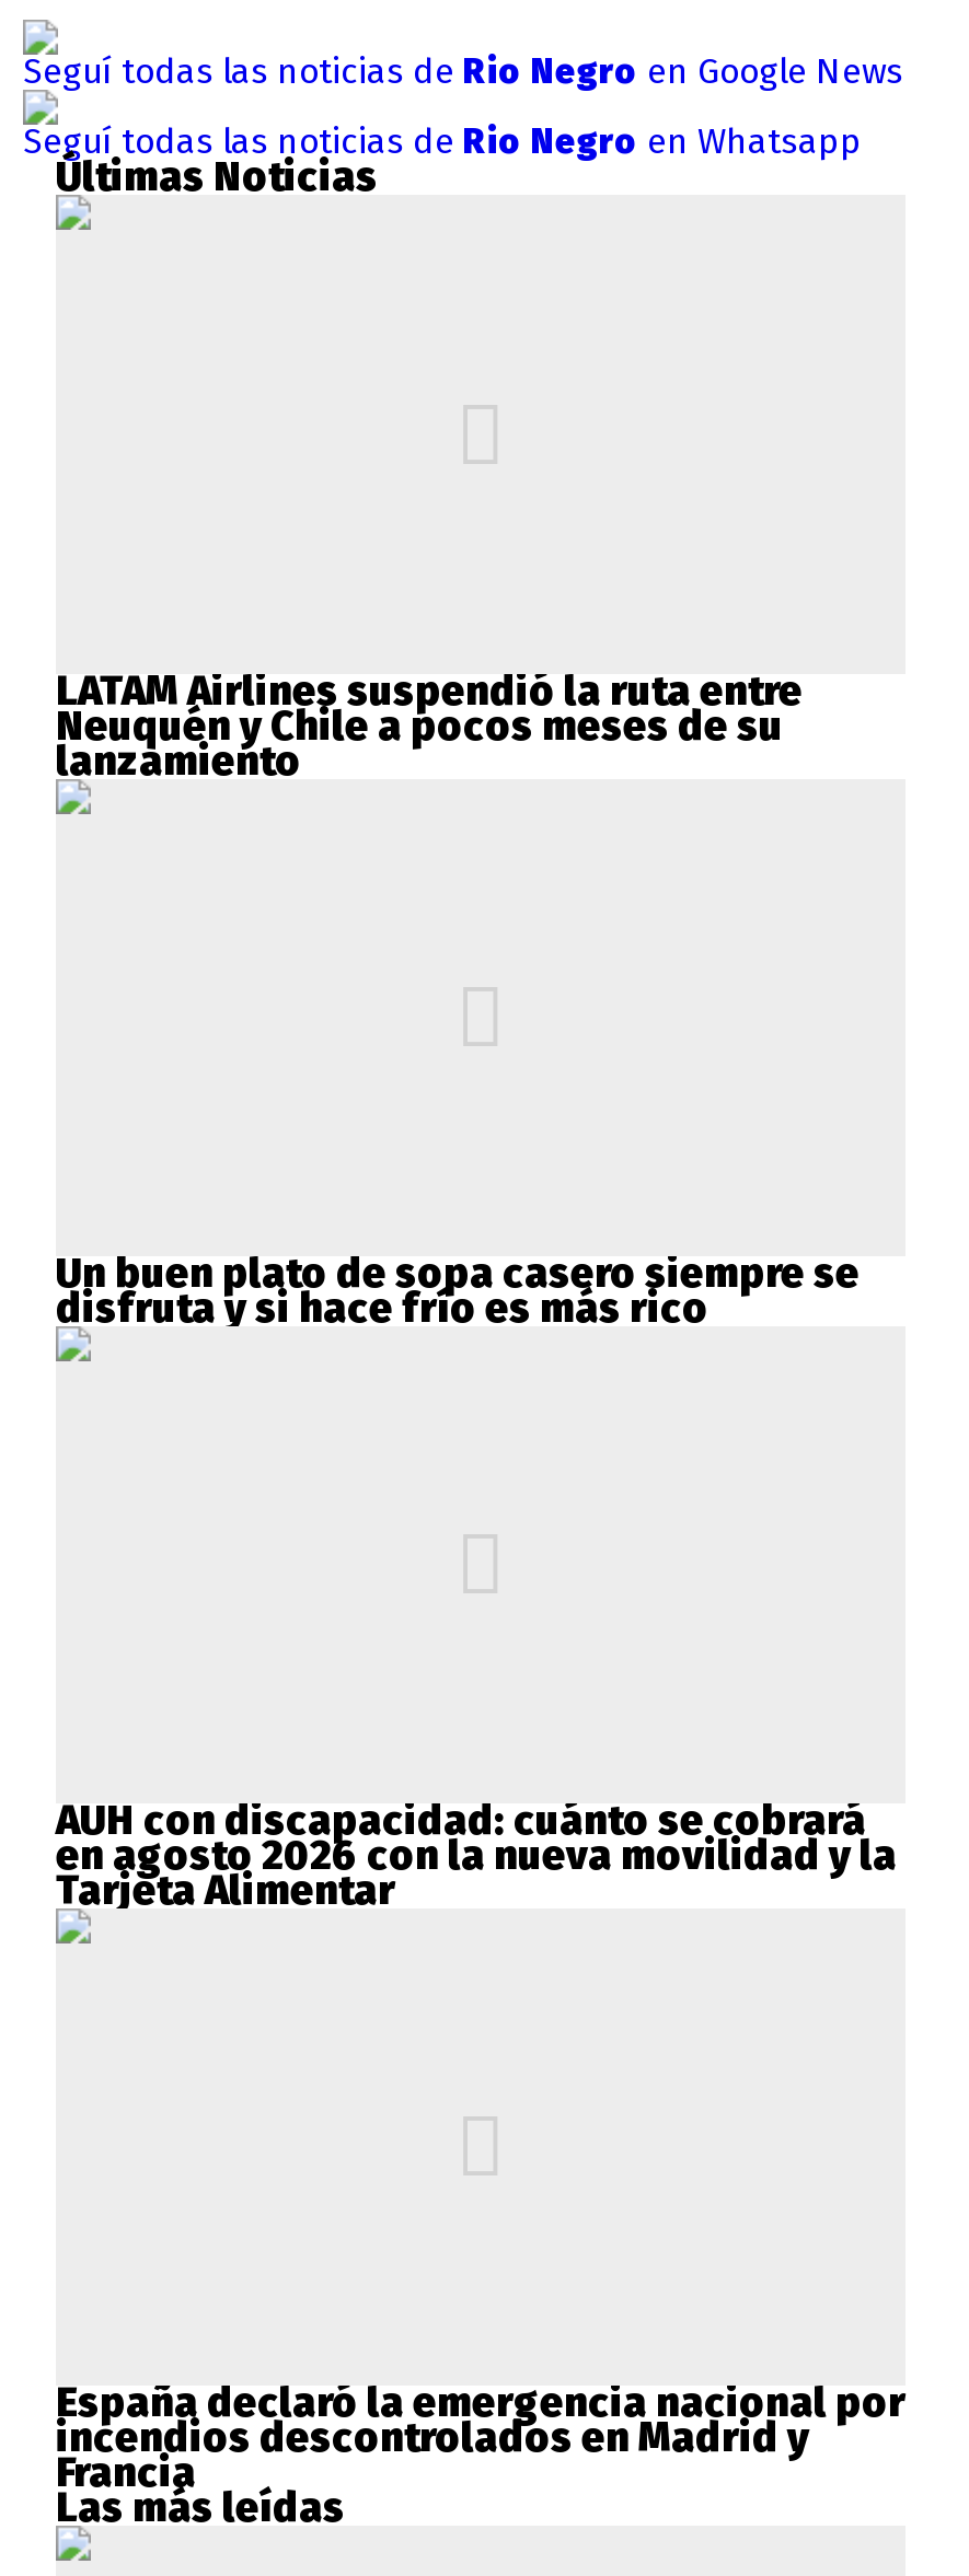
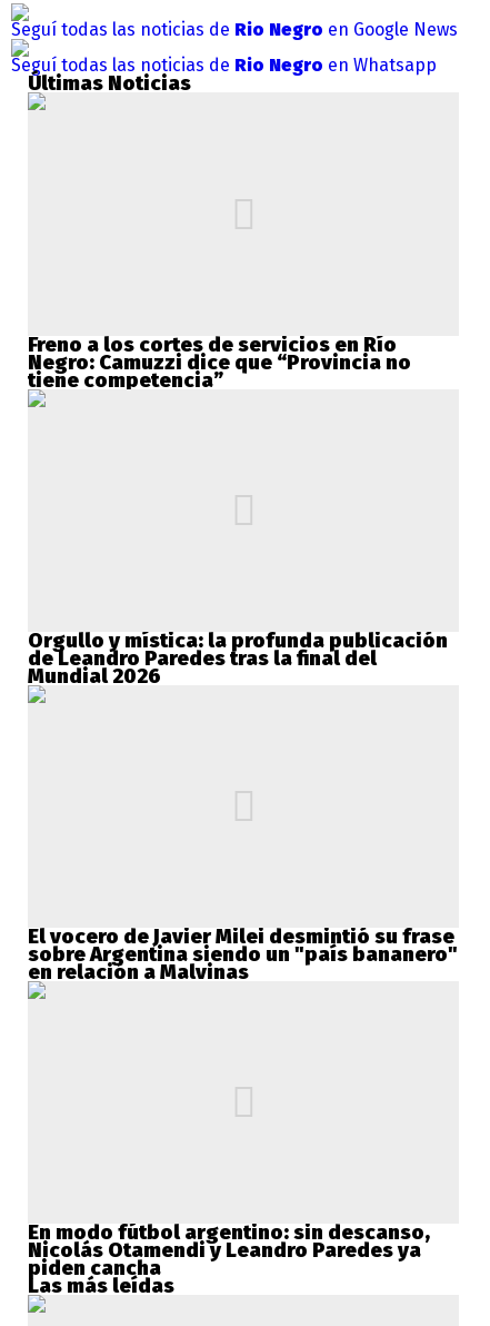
- LATAM Airlines suspendió la ruta entre
- Neuquén y Chile a pocos meses de su
- lanzamiento
+ Freno a los cortes de servicios en Río
+ Negro: Camuzzi dice que “Provincia no
+ tiene competencia”

- Un buen plato de sopa casero siempre se
- disfruta y si hace frío es más rico
+ Orgullo y mística: la profunda publicación
+ de Leandro Paredes tras la final del
+ Mundial 2026

- AUH con discapacidad: cuánto se cobrará
- en agosto 2026 con la nueva movilidad y la
- Tarjeta Alimentar
+ El vocero de Javier Milei desmintió su frase
+ sobre Argentina siendo un "país bananero"
+ en relación a Malvinas

- España declaró la emergencia nacional por
- incendios descontrolados en Madrid y
- Francia
+ En modo fútbol argentino: sin descanso,
+ Nicolás Otamendi y Leandro Paredes ya
+ piden cancha
